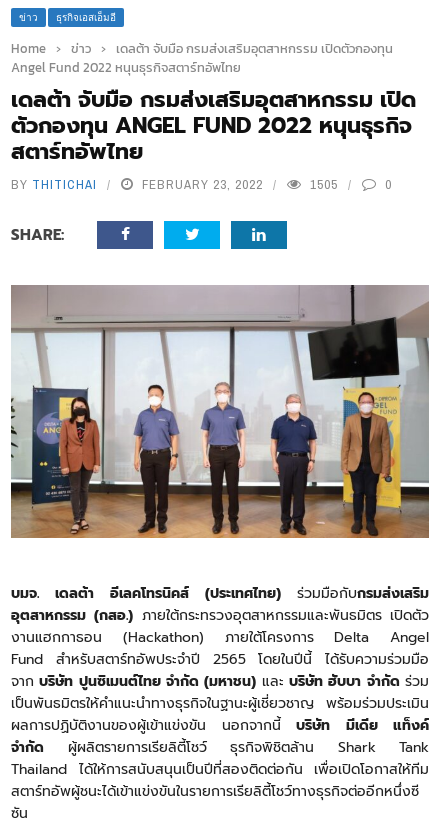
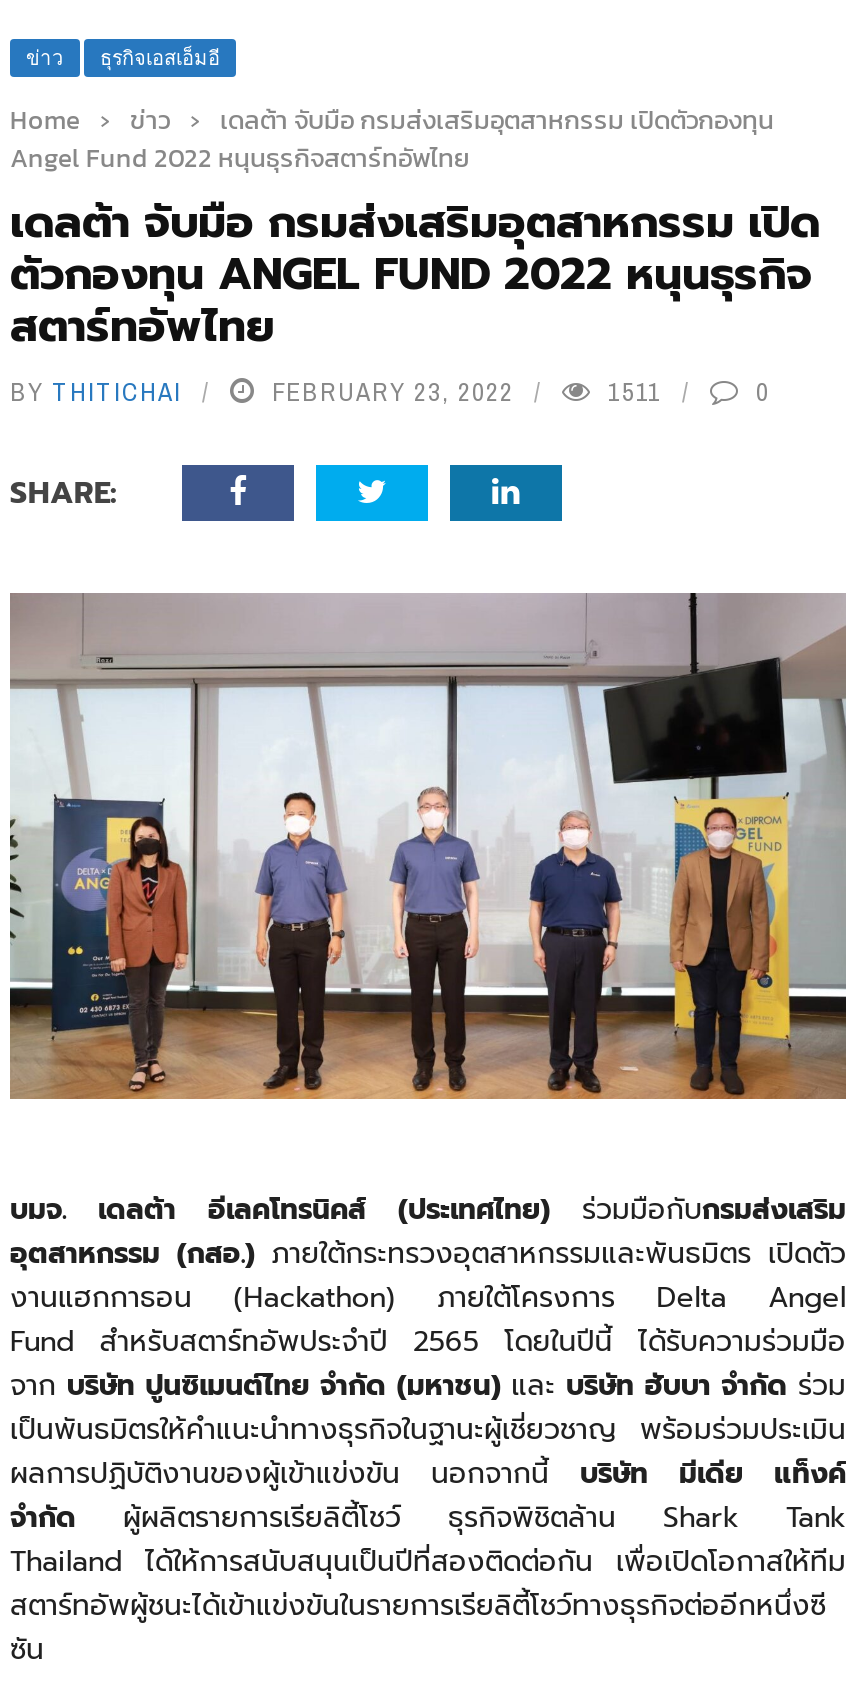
- 1505
+ 1511
